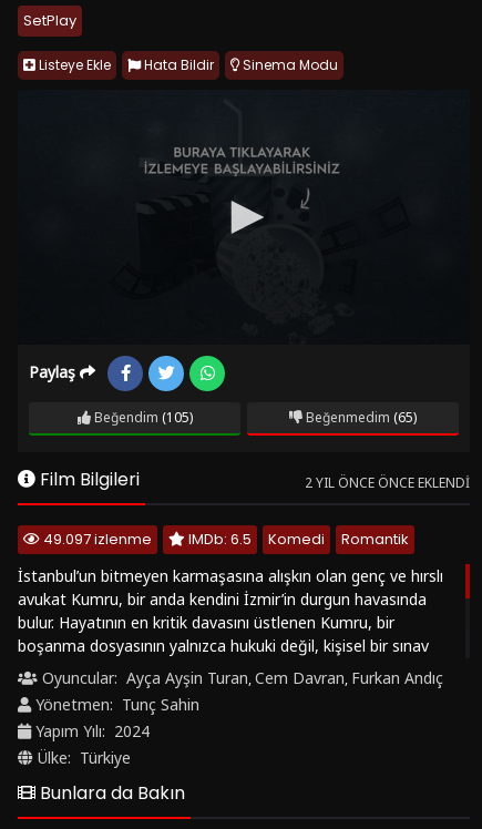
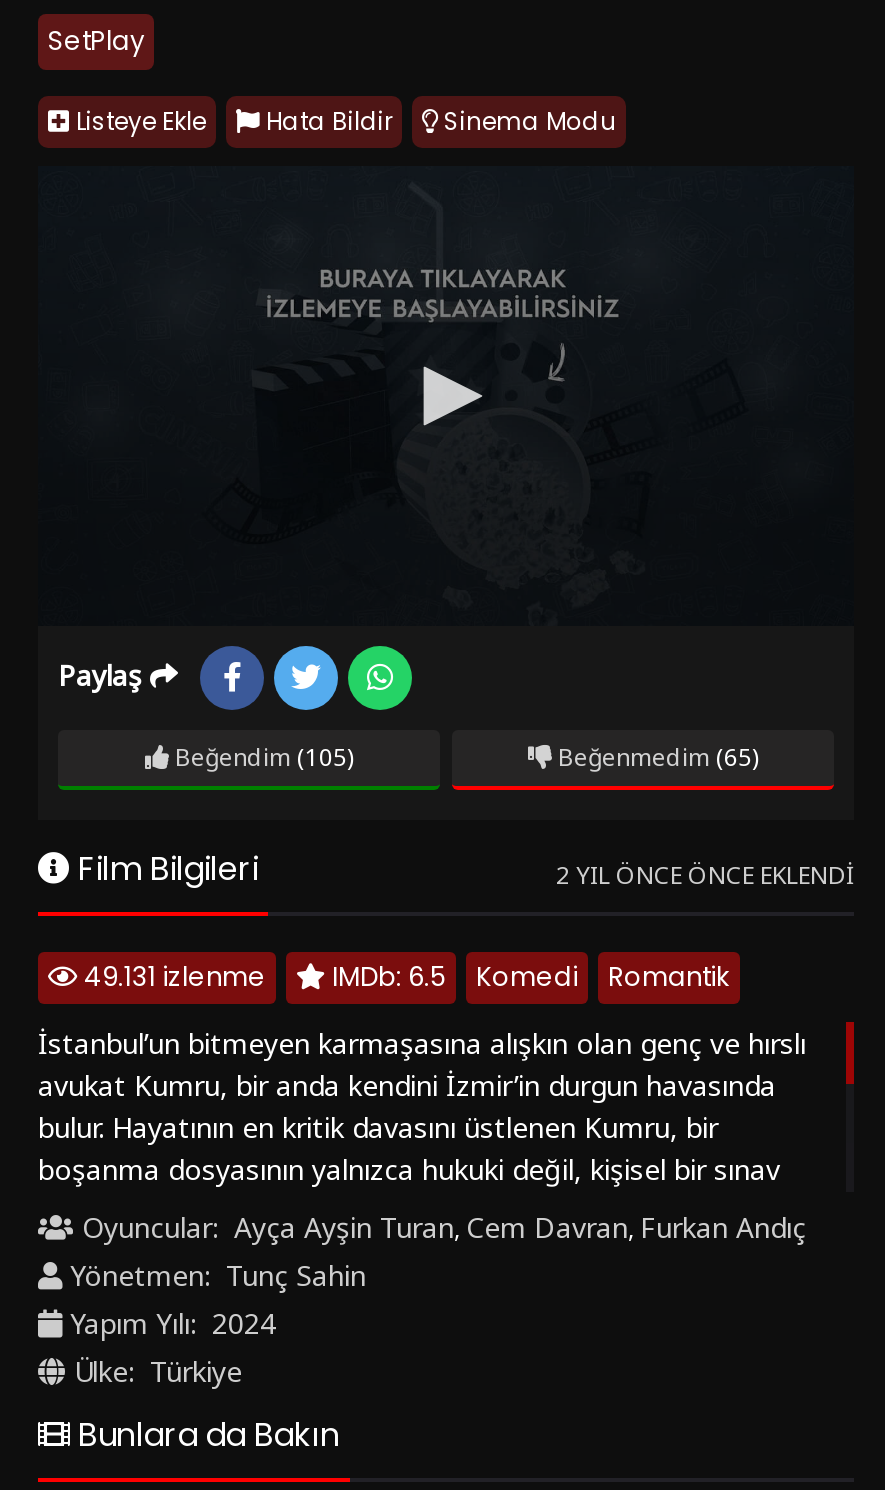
- 49.097 izlenme IMDb: 6.5 Komedi Romantik
+ 49.131 izlenme IMDb: 6.5 Komedi Romantik
